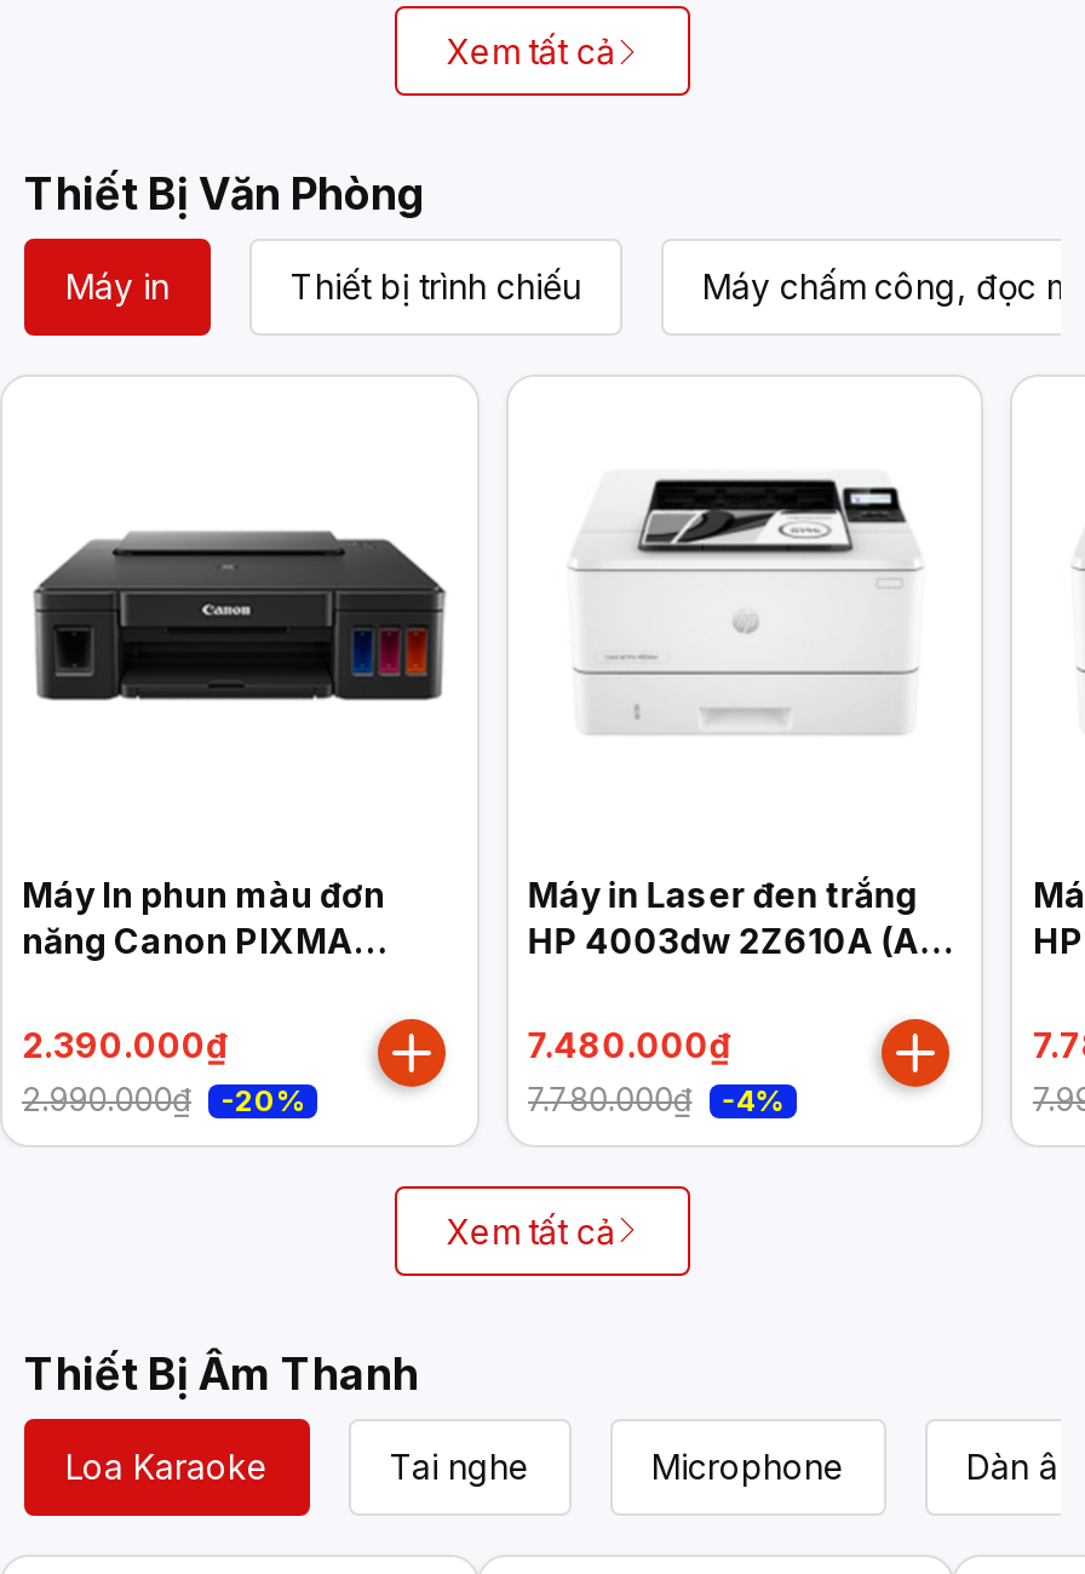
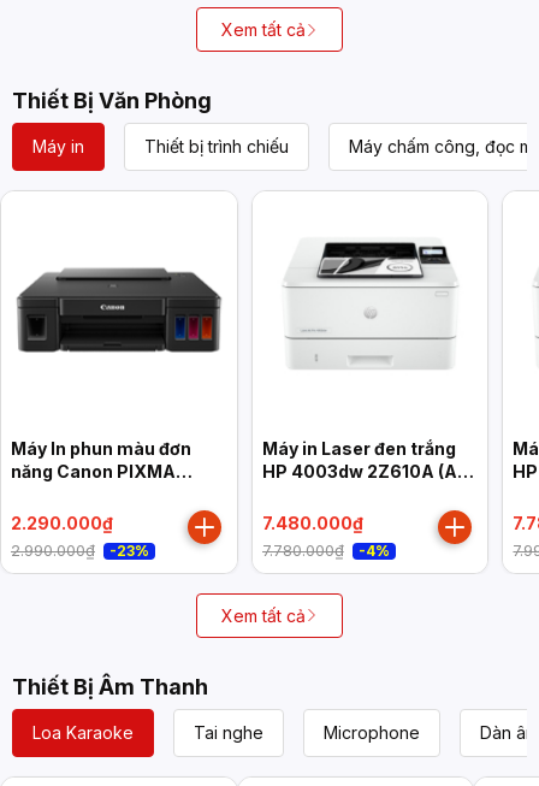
- 2.390.000₫
+ 2.290.000₫

- 2.990.000₫ -20%
+ 2.990.000₫ -23%
